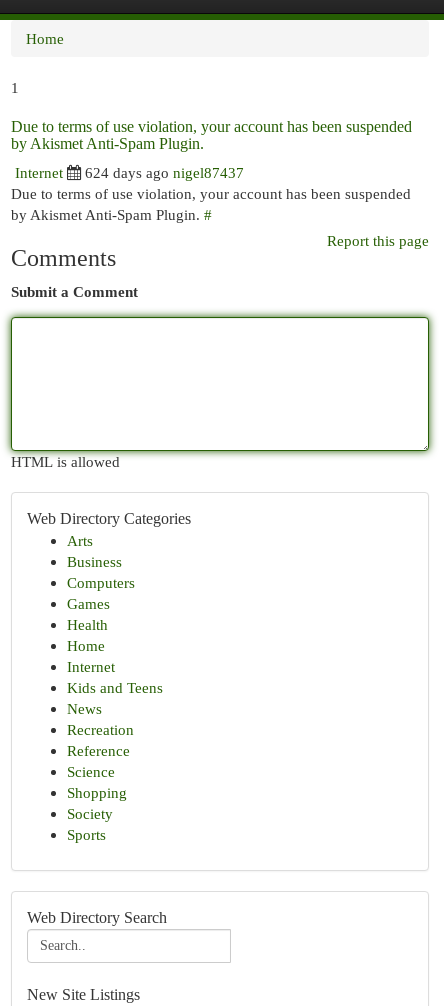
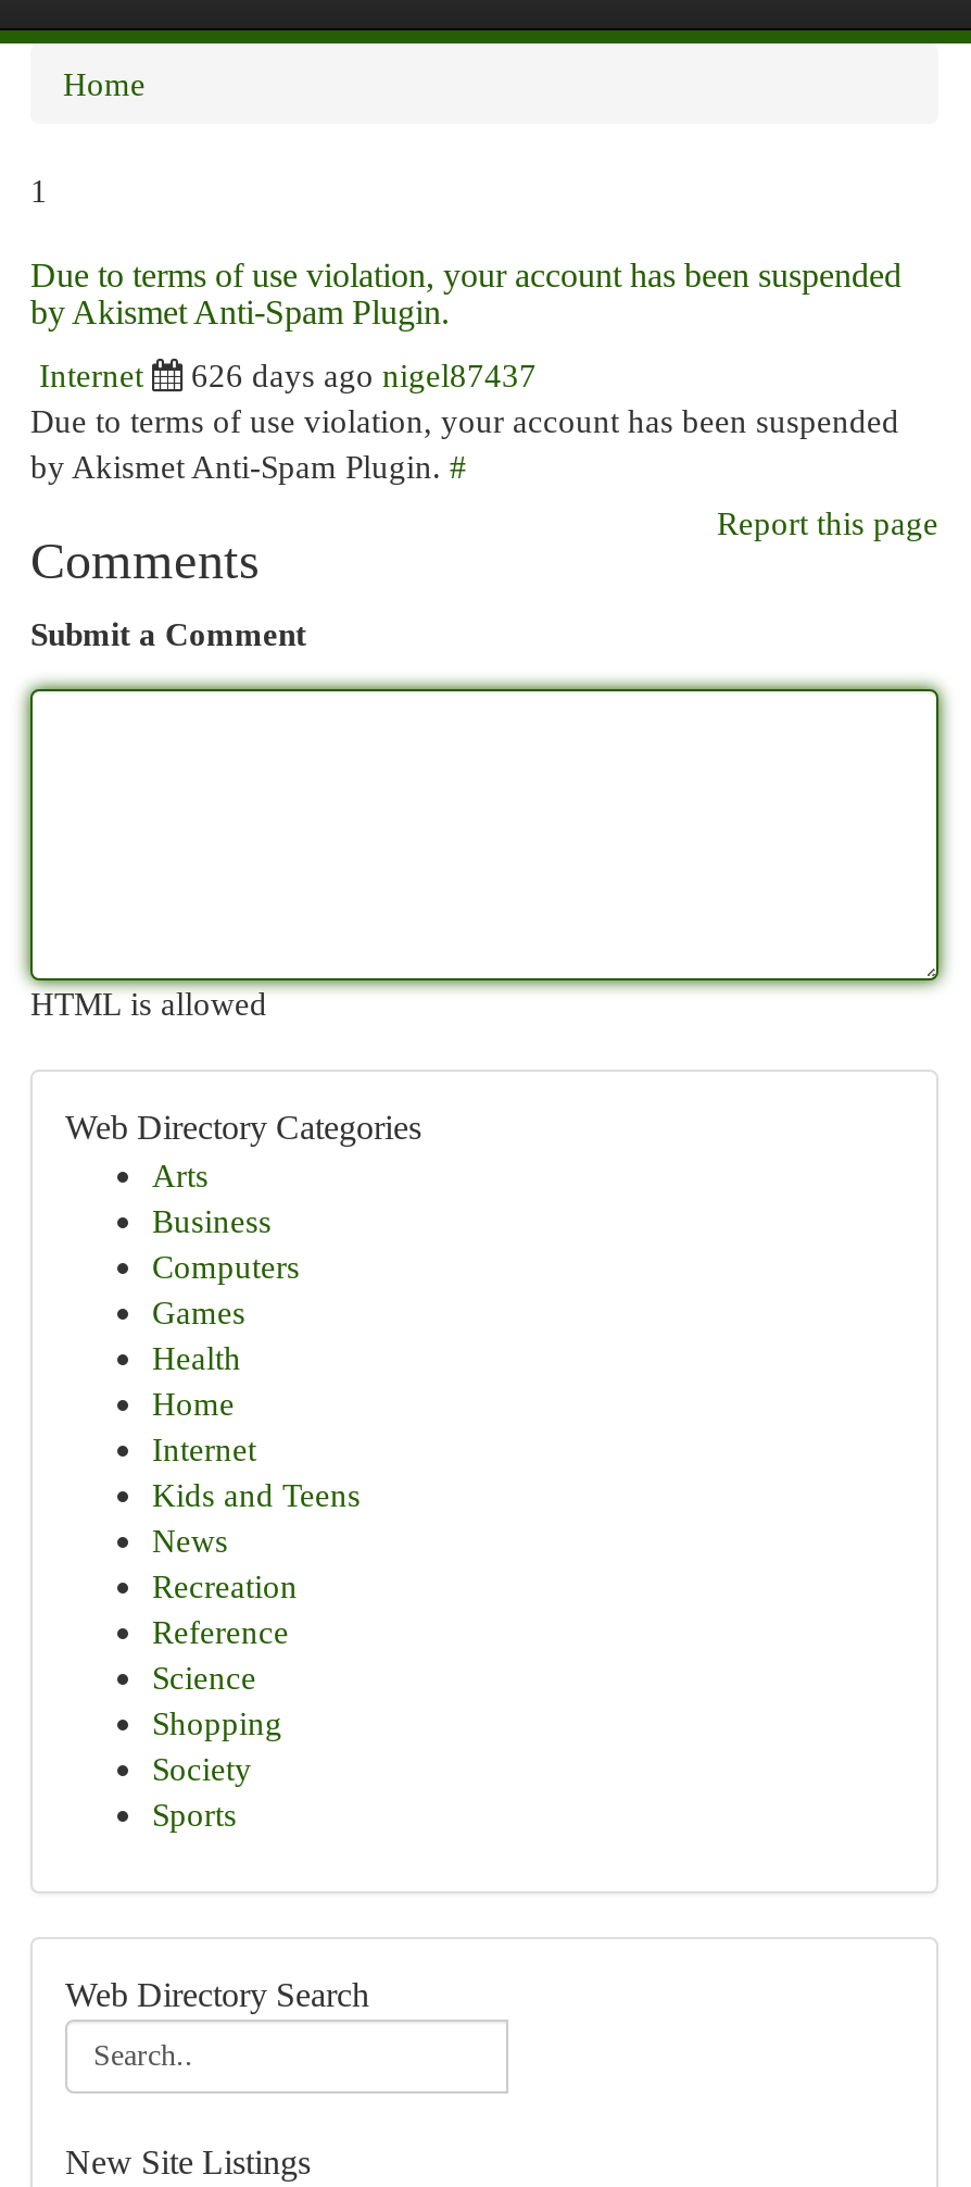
- 624 days ago nigel87437
+ 626 days ago nigel87437
